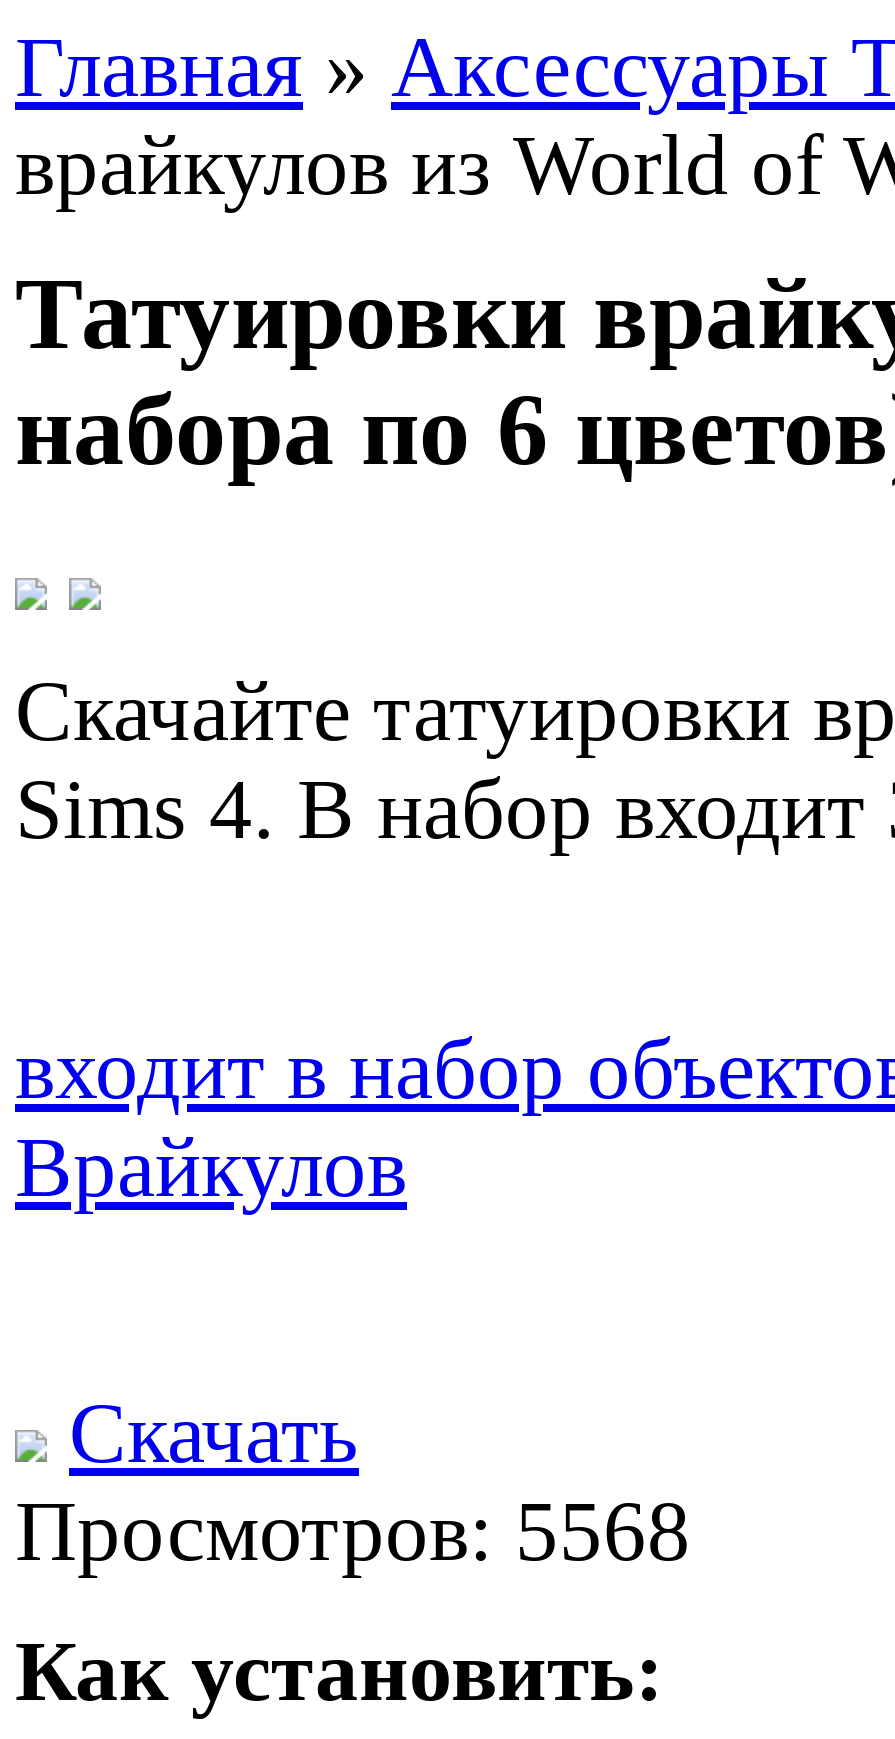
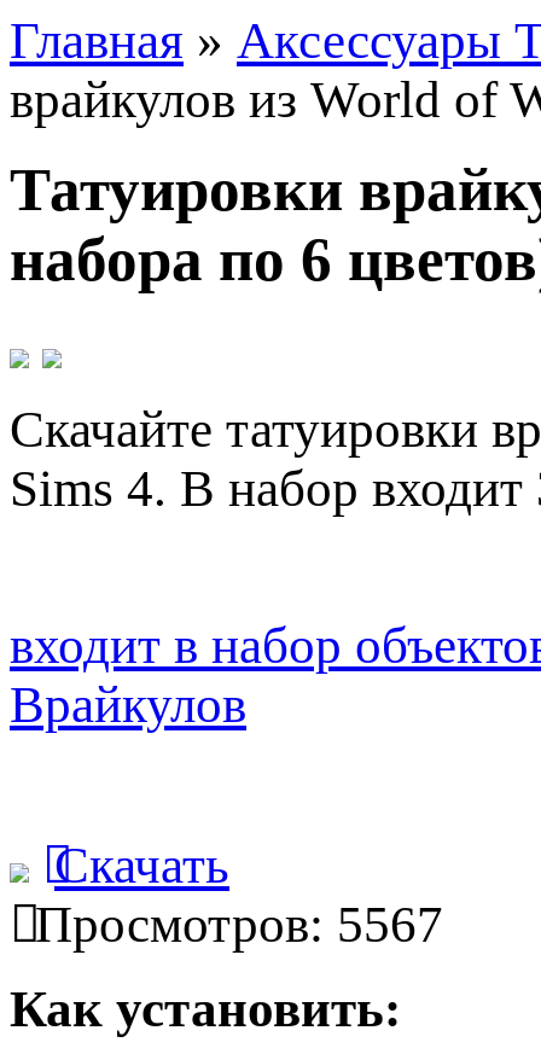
- Просмотров: 5568
+ Просмотров: 5567
